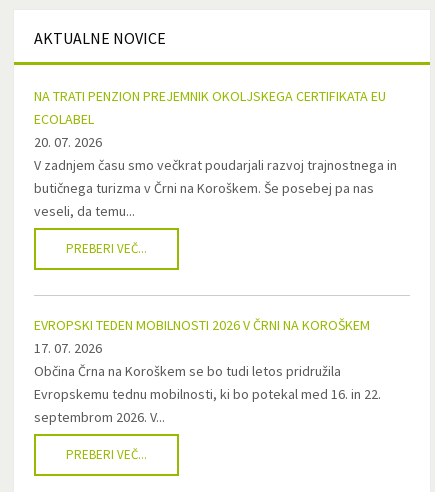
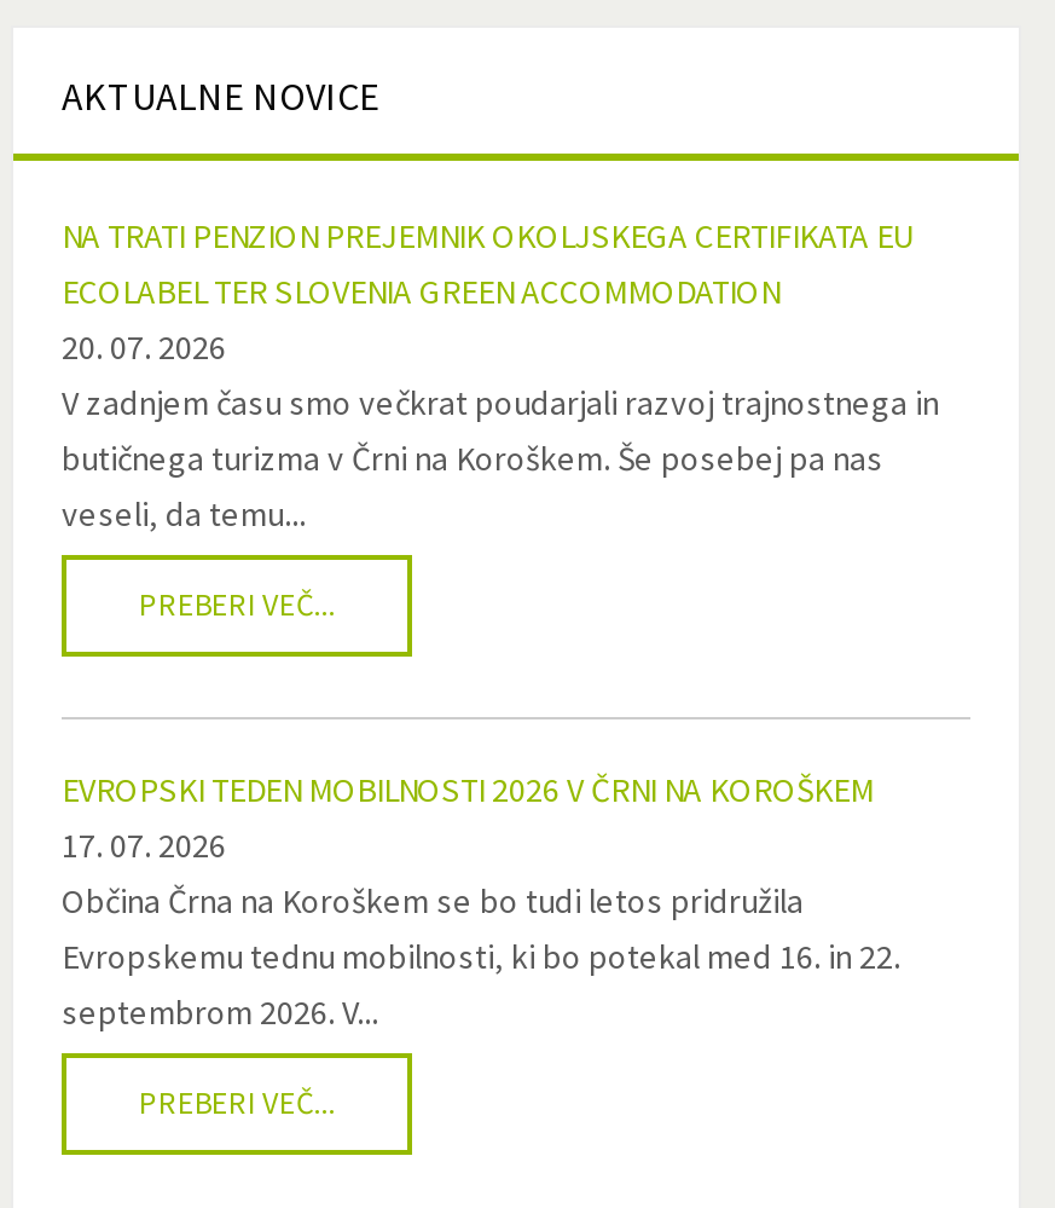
- ECOLABEL
+ ECOLABEL TER SLOVENIA GREEN ACCOMMODATION
